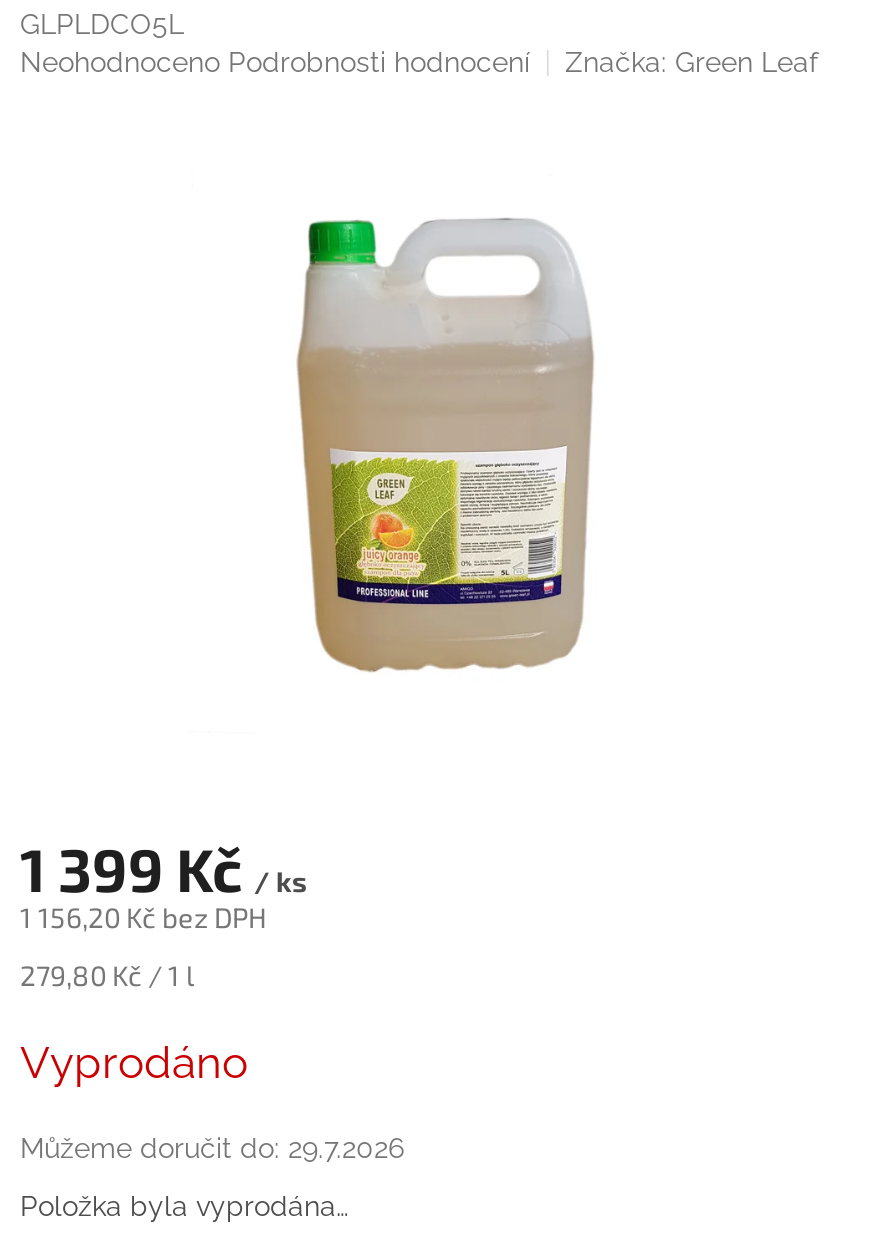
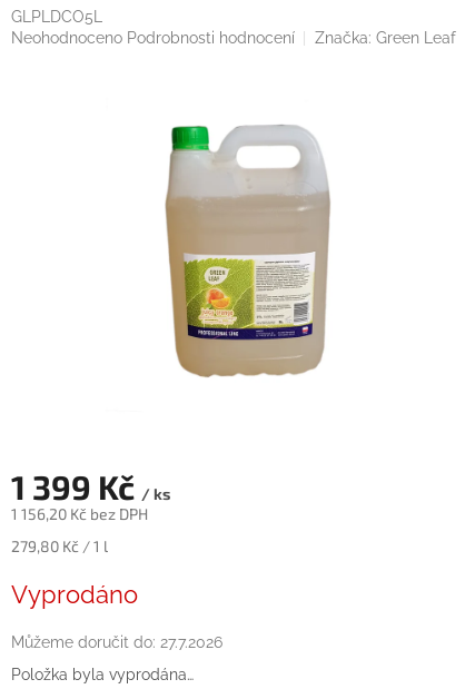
- Můžeme doručit do: 29.7.2026
+ Můžeme doručit do: 27.7.2026
